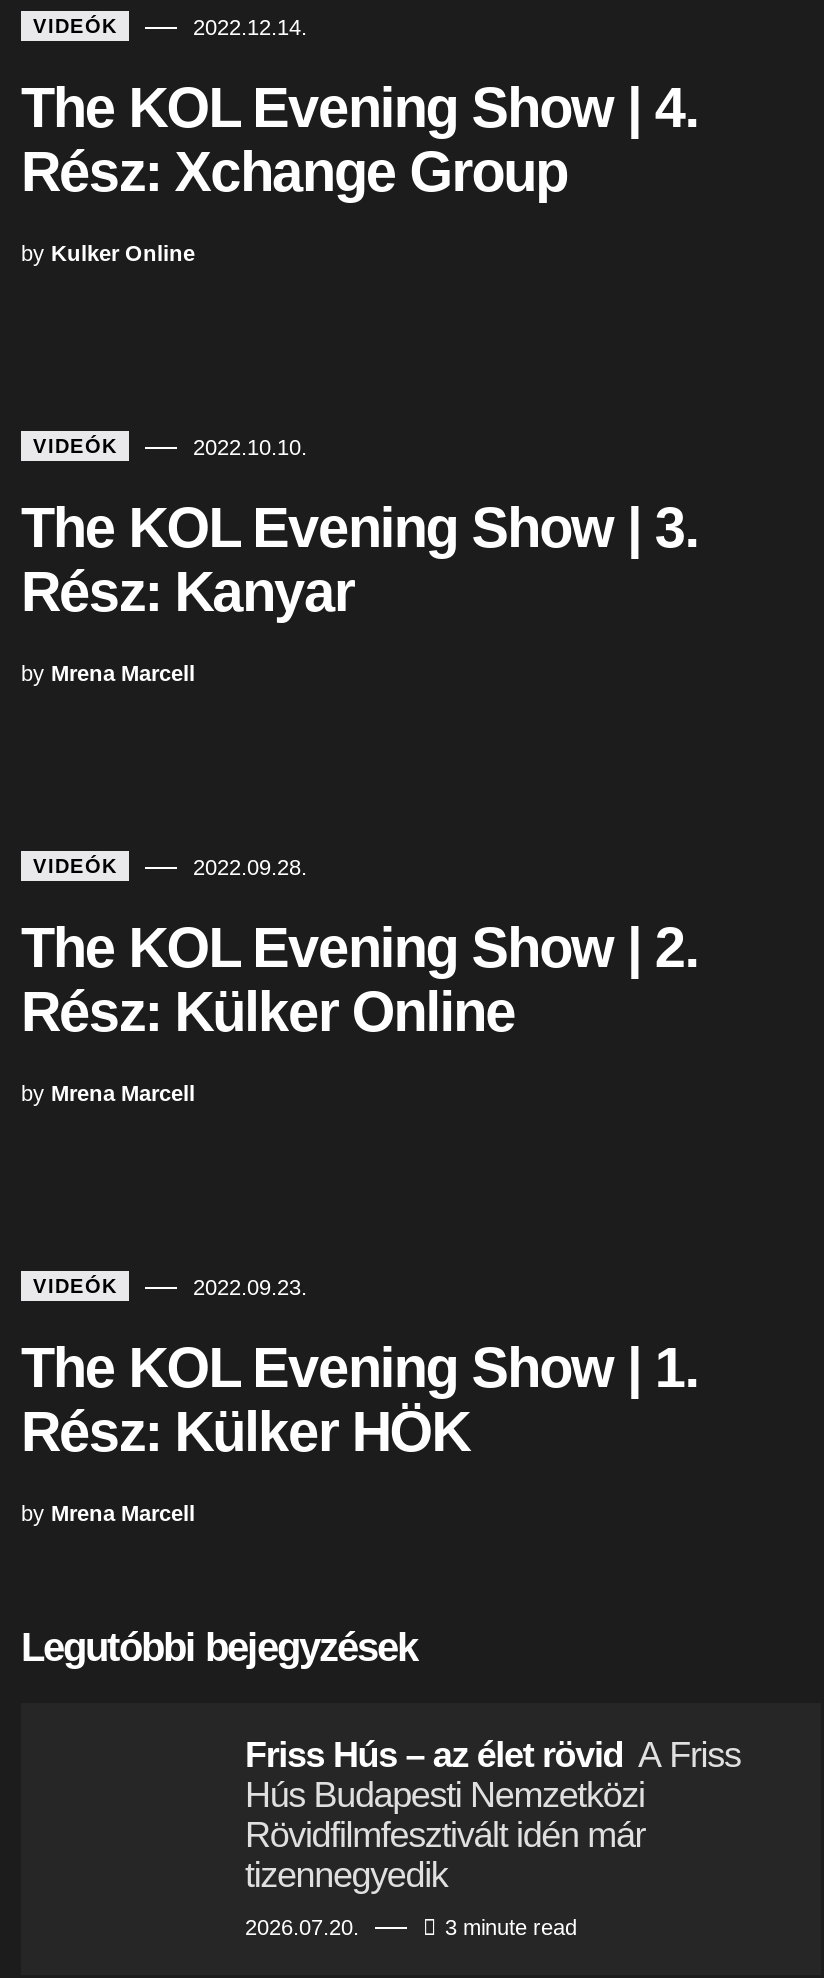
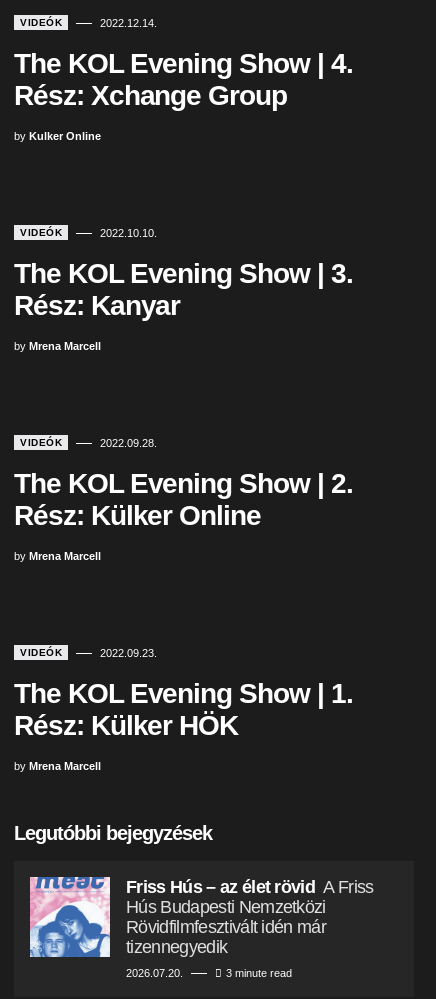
+ [image]
